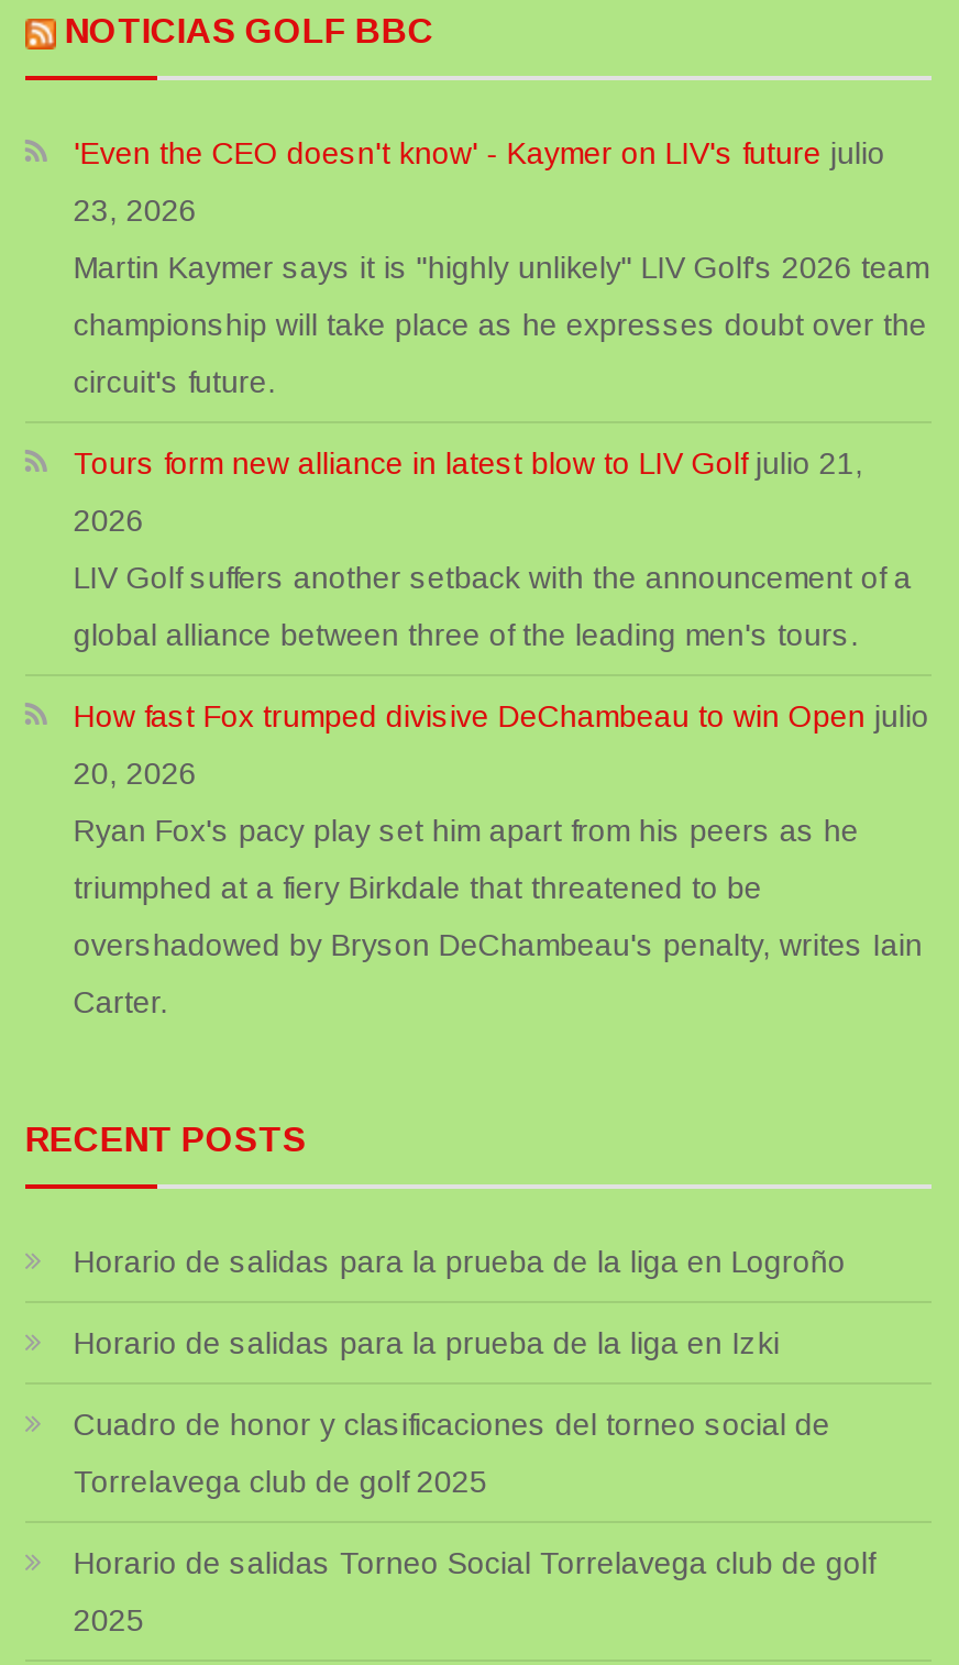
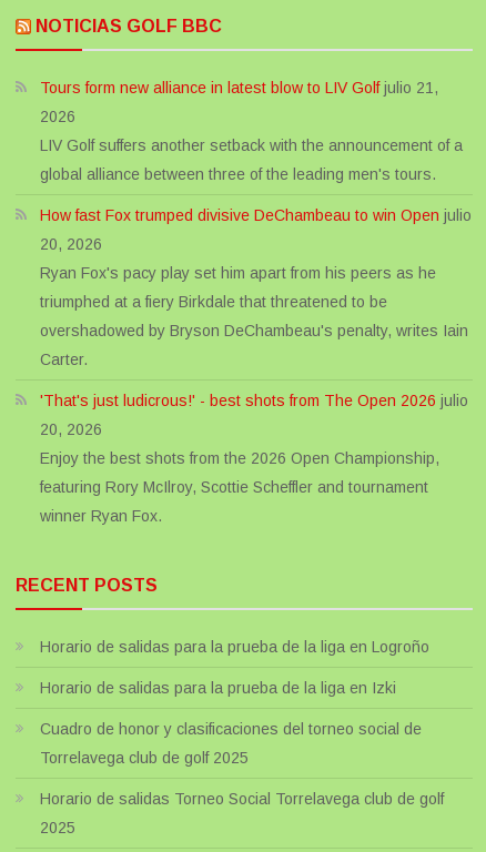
- 'Even the CEO doesn't know' - Kaymer on LIV's future julio
- 23, 2026
- Martin Kaymer says it is "highly unlikely" LIV Golf's 2026 team
- championship will take place as he expresses doubt over the
- circuit's future.

moved up: Tours form new alliance in latest blow to LIV Golf julio 21, | 2026 | LIV Golf suffers another setback with the announcement of a | ... | overshadowed by Bryson DeChambeau's penalty, writes Iain | Carter.

+ 'That's just ludicrous!' - best shots from The Open 2026 julio
+ 20, 2026
+ Enjoy the best shots from the 2026 Open Championship,
+ featuring Rory McIlroy, Scottie Scheffler and tournament
+ winner Ryan Fox.
